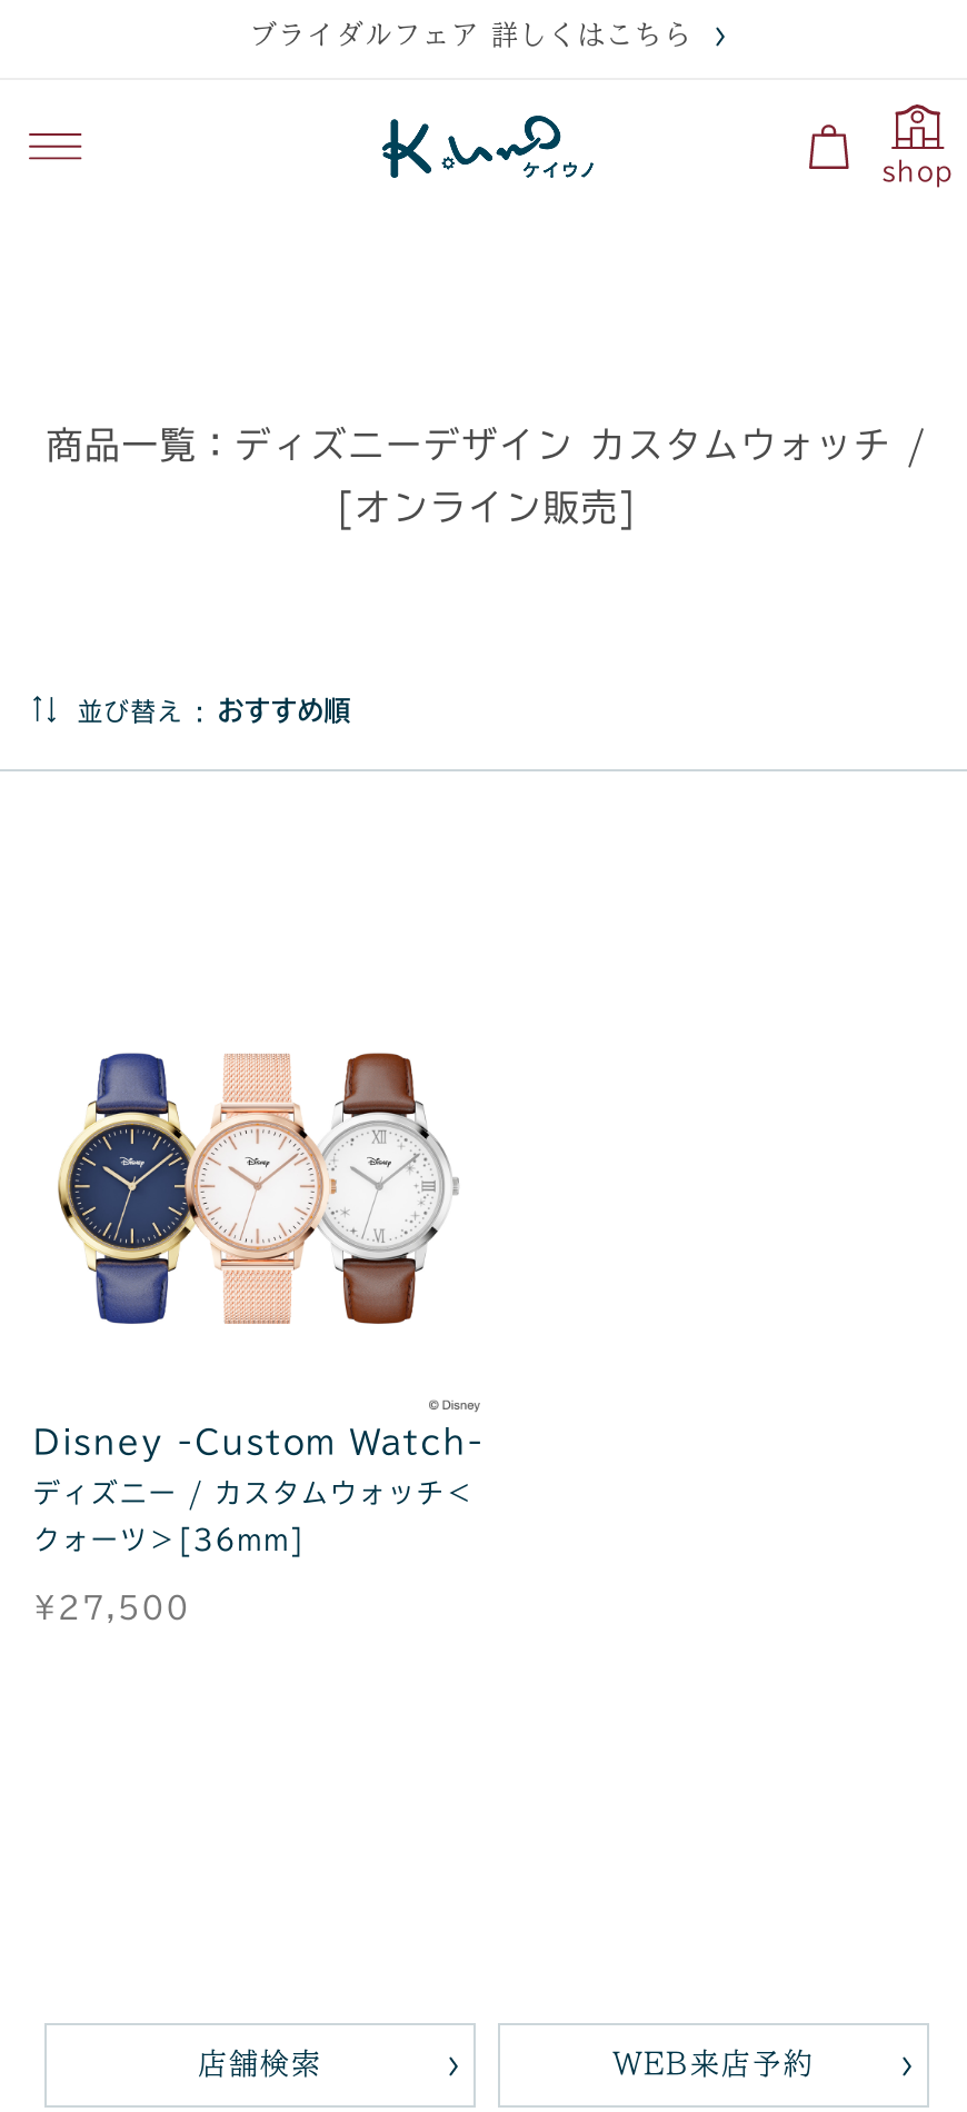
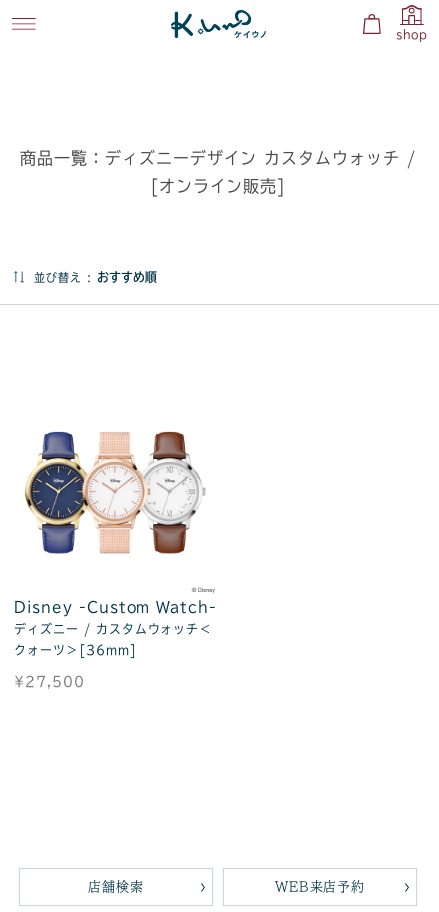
- ブライダルフェア 詳しくはこちら
